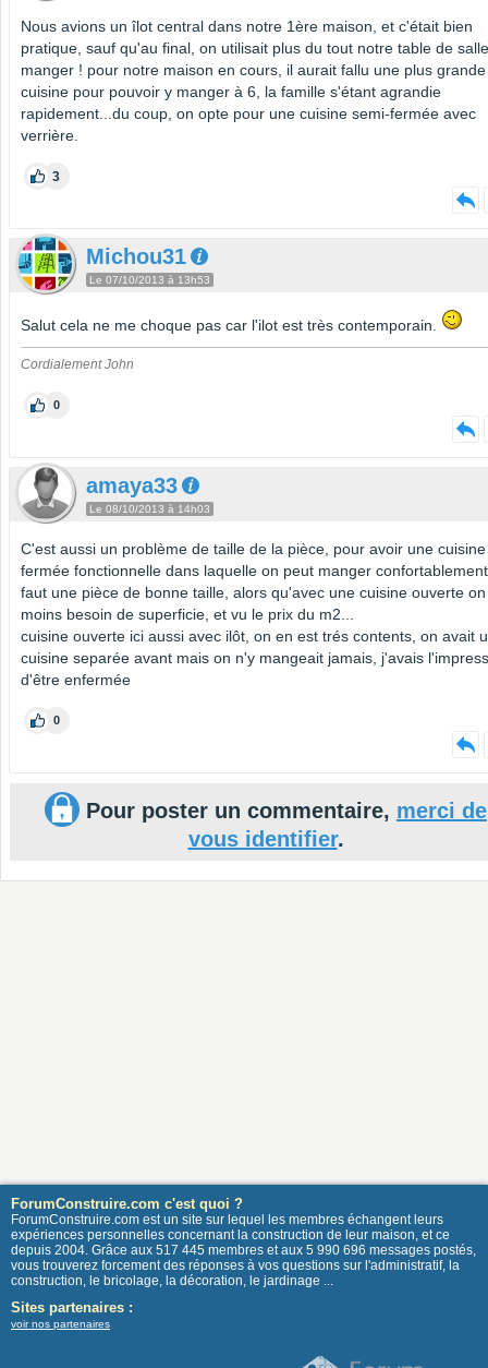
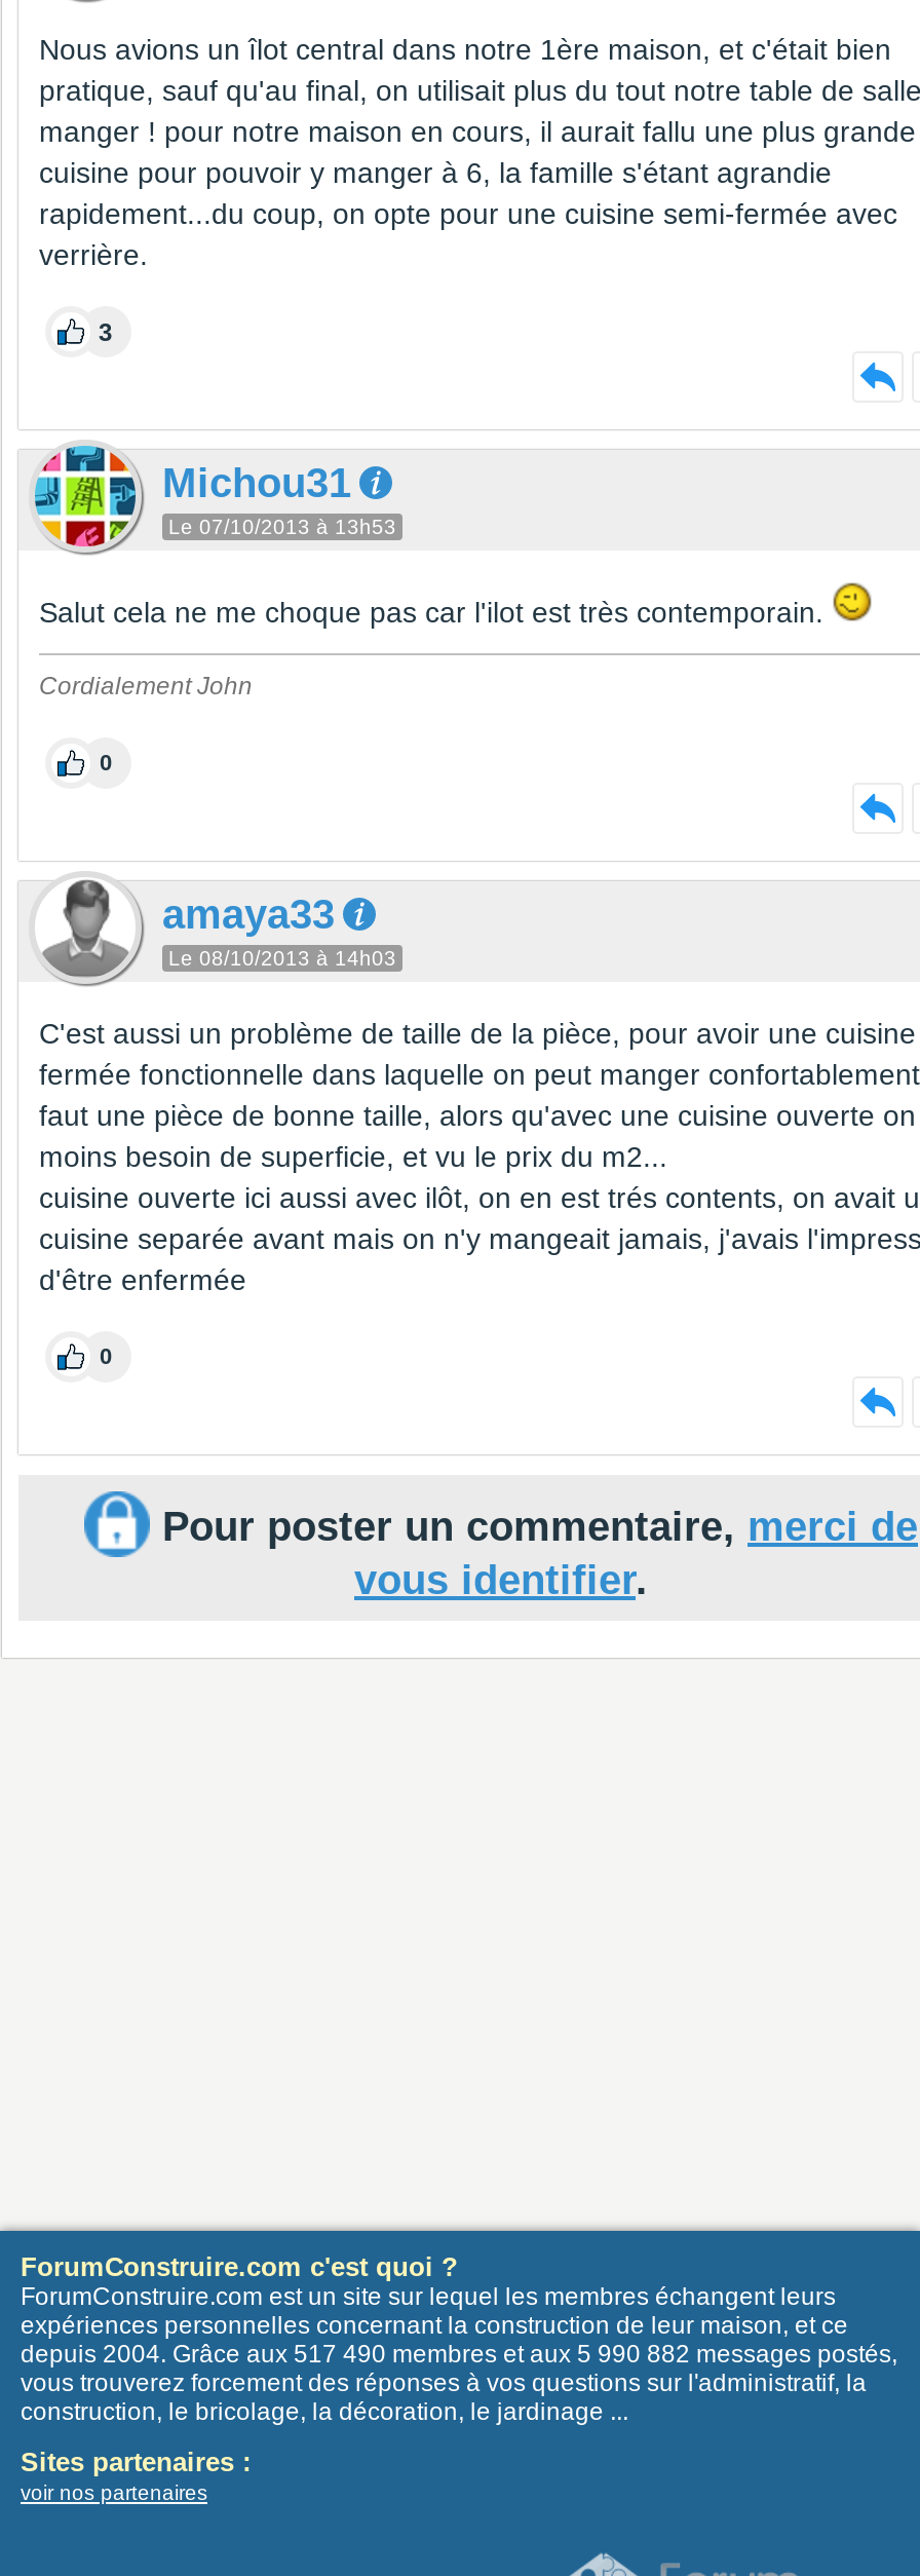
- depuis 2004. Grâce aux 517 445 membres et aux 5 990 696 messages postés,
+ depuis 2004. Grâce aux 517 490 membres et aux 5 990 882 messages postés,
